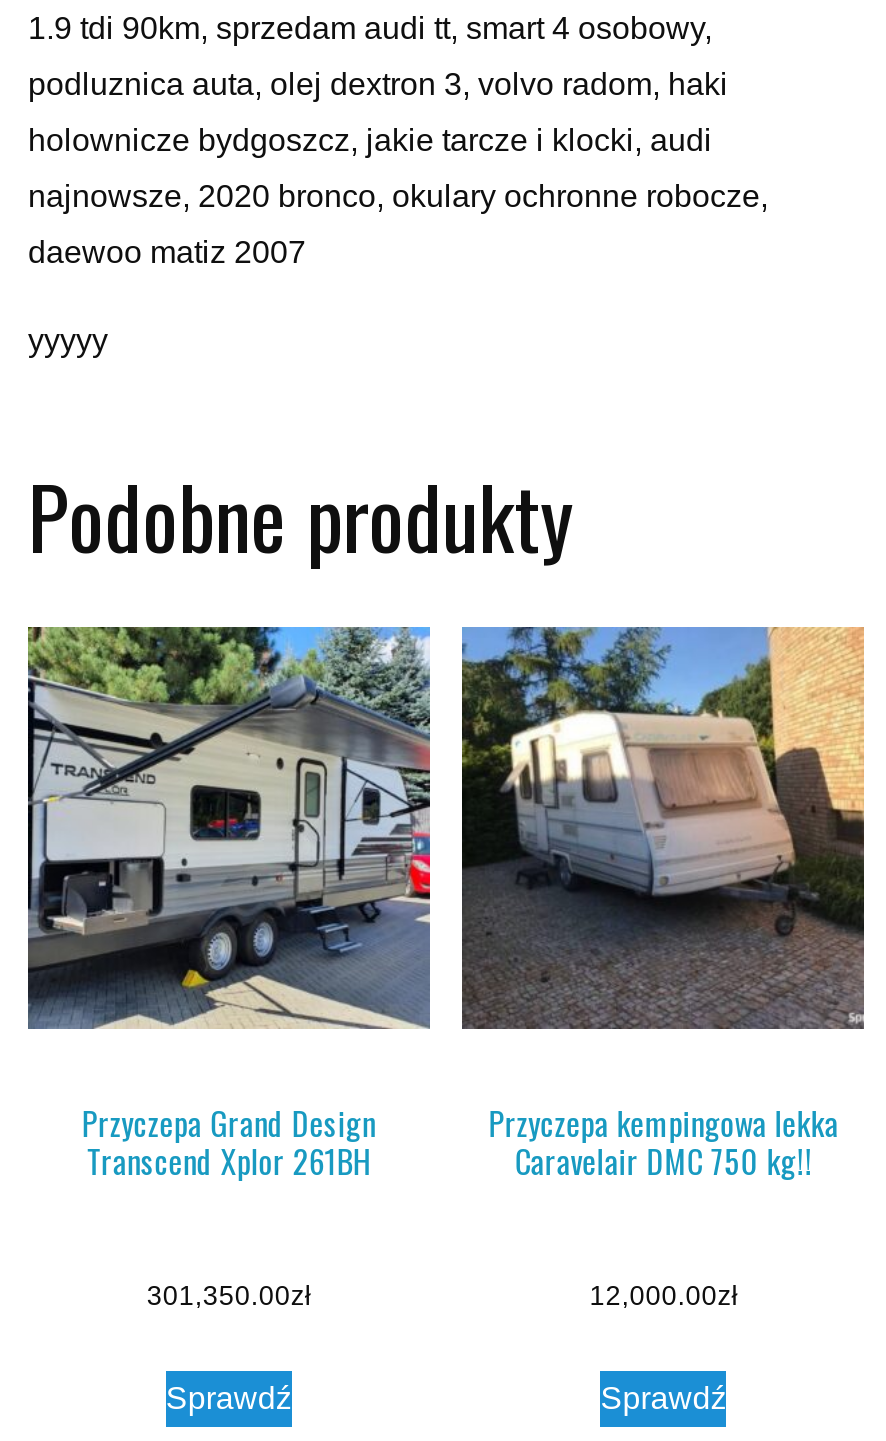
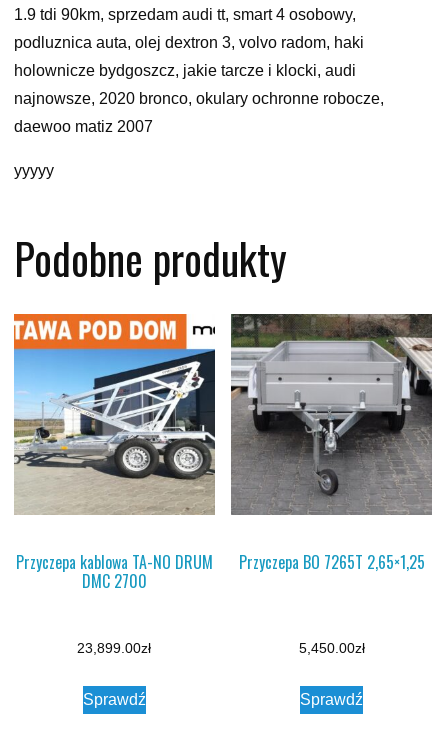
- [image]
- Przyczepa Grand Design
- Transcend Xplor 261BH
+ [image]
+ Przyczepa kablowa TA-NO DRUM
+ DMC 2700

- [image]
- Przyczepa kempingowa lekka
- Caravelair DMC 750 kg!!
+ [image]
+ Przyczepa BO 7265T 2,65×1,25

- 301,350.00zł
+ 23,899.00zł

- 12,000.00zł
+ 5,450.00zł
